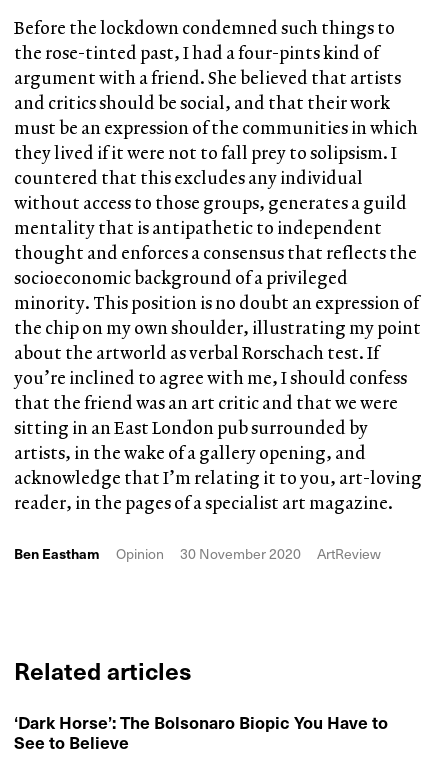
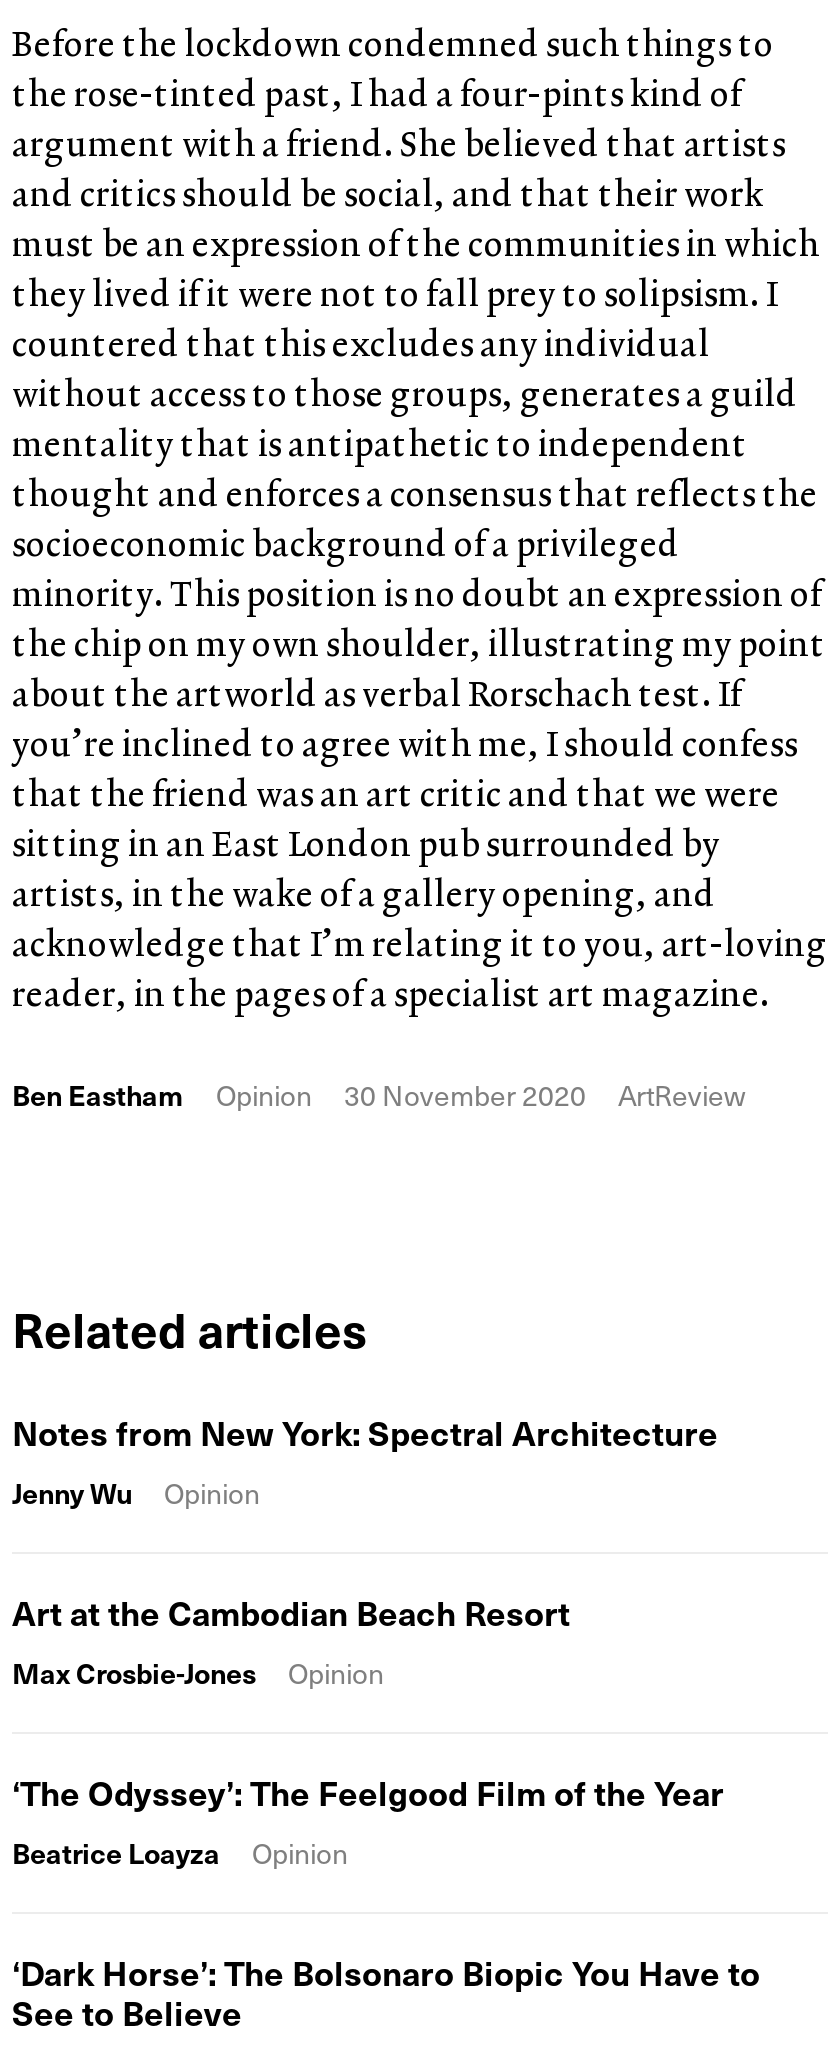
+ Notes from New York: Spectral Architecture
+ Jenny Wu
+ Opinion
+ Art at the Cambodian Beach Resort
+ Max Crosbie-Jones
+ Opinion
+ ‘The Odyssey’: The Feelgood Film of the Year
+ Beatrice Loayza
+ Opinion
